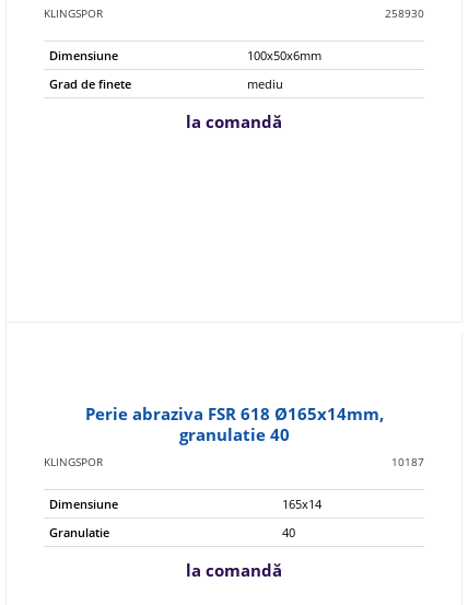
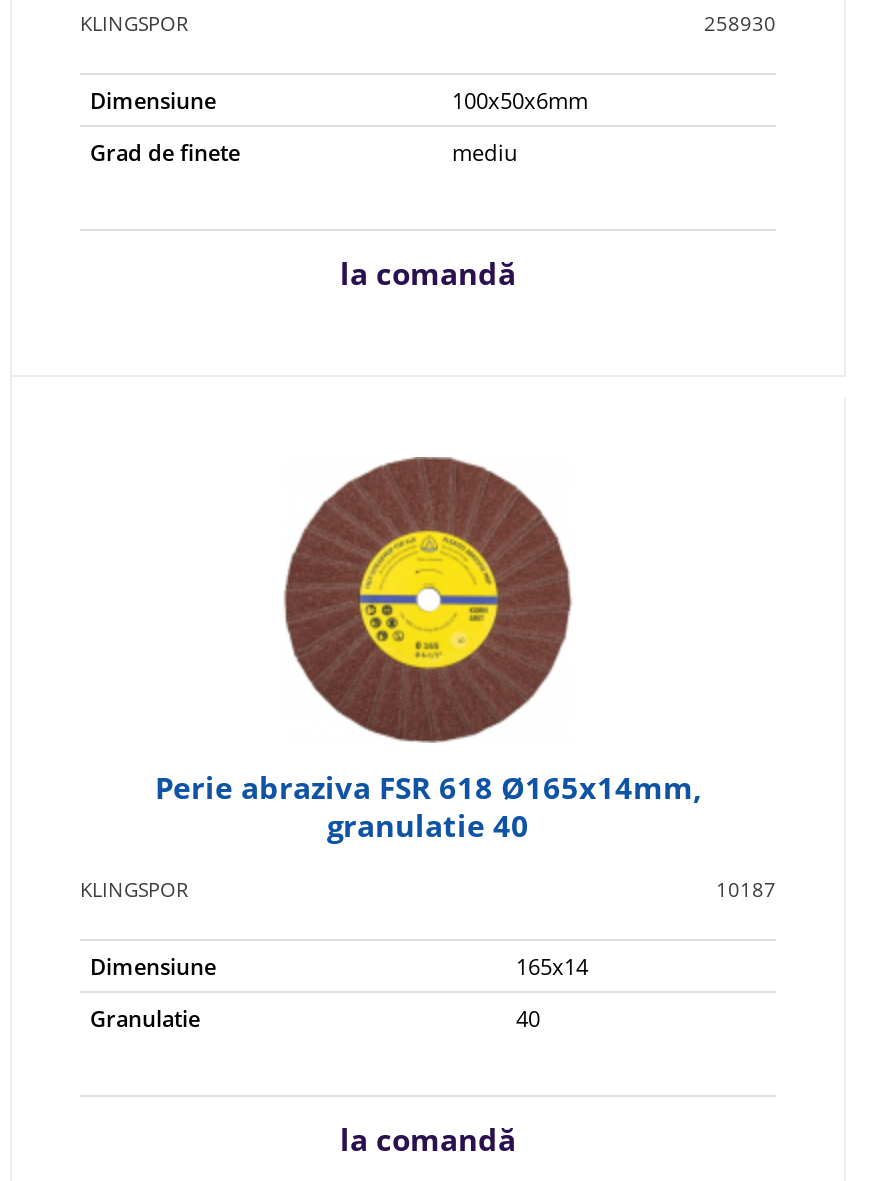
+ [image]
